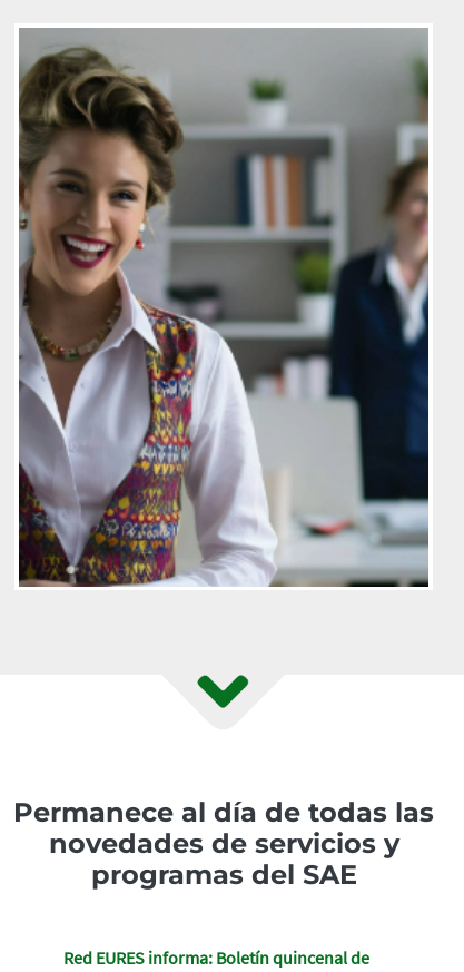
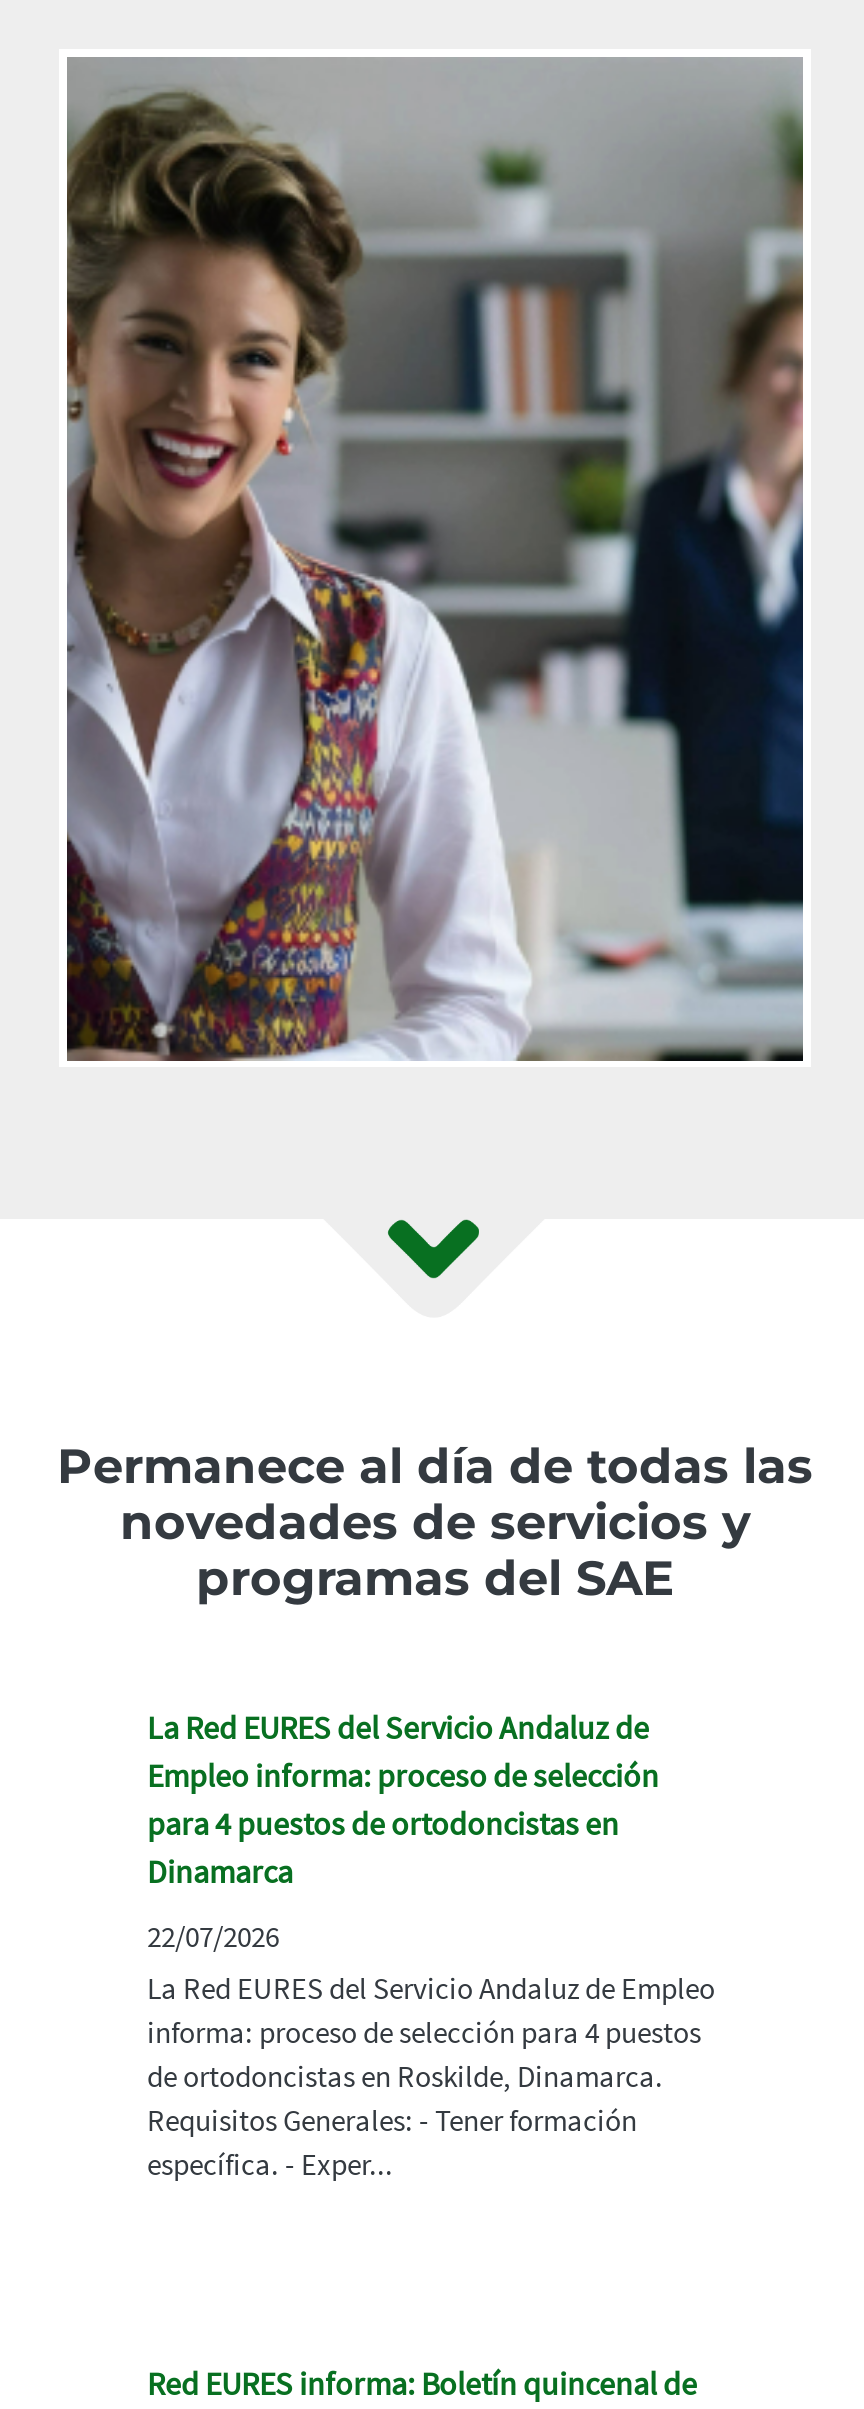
+ La Red EURES del Servicio Andaluz de
+ Empleo informa: proceso de selección
+ para 4 puestos de ortodoncistas en
+ Dinamarca
+ 22/07/2026
+ La Red EURES del Servicio Andaluz de Empleo
+ informa: proceso de selección para 4 puestos
+ de ortodoncistas en Roskilde, Dinamarca.
+ Requisitos Generales: - Tener formación
+ específica. - Exper...
